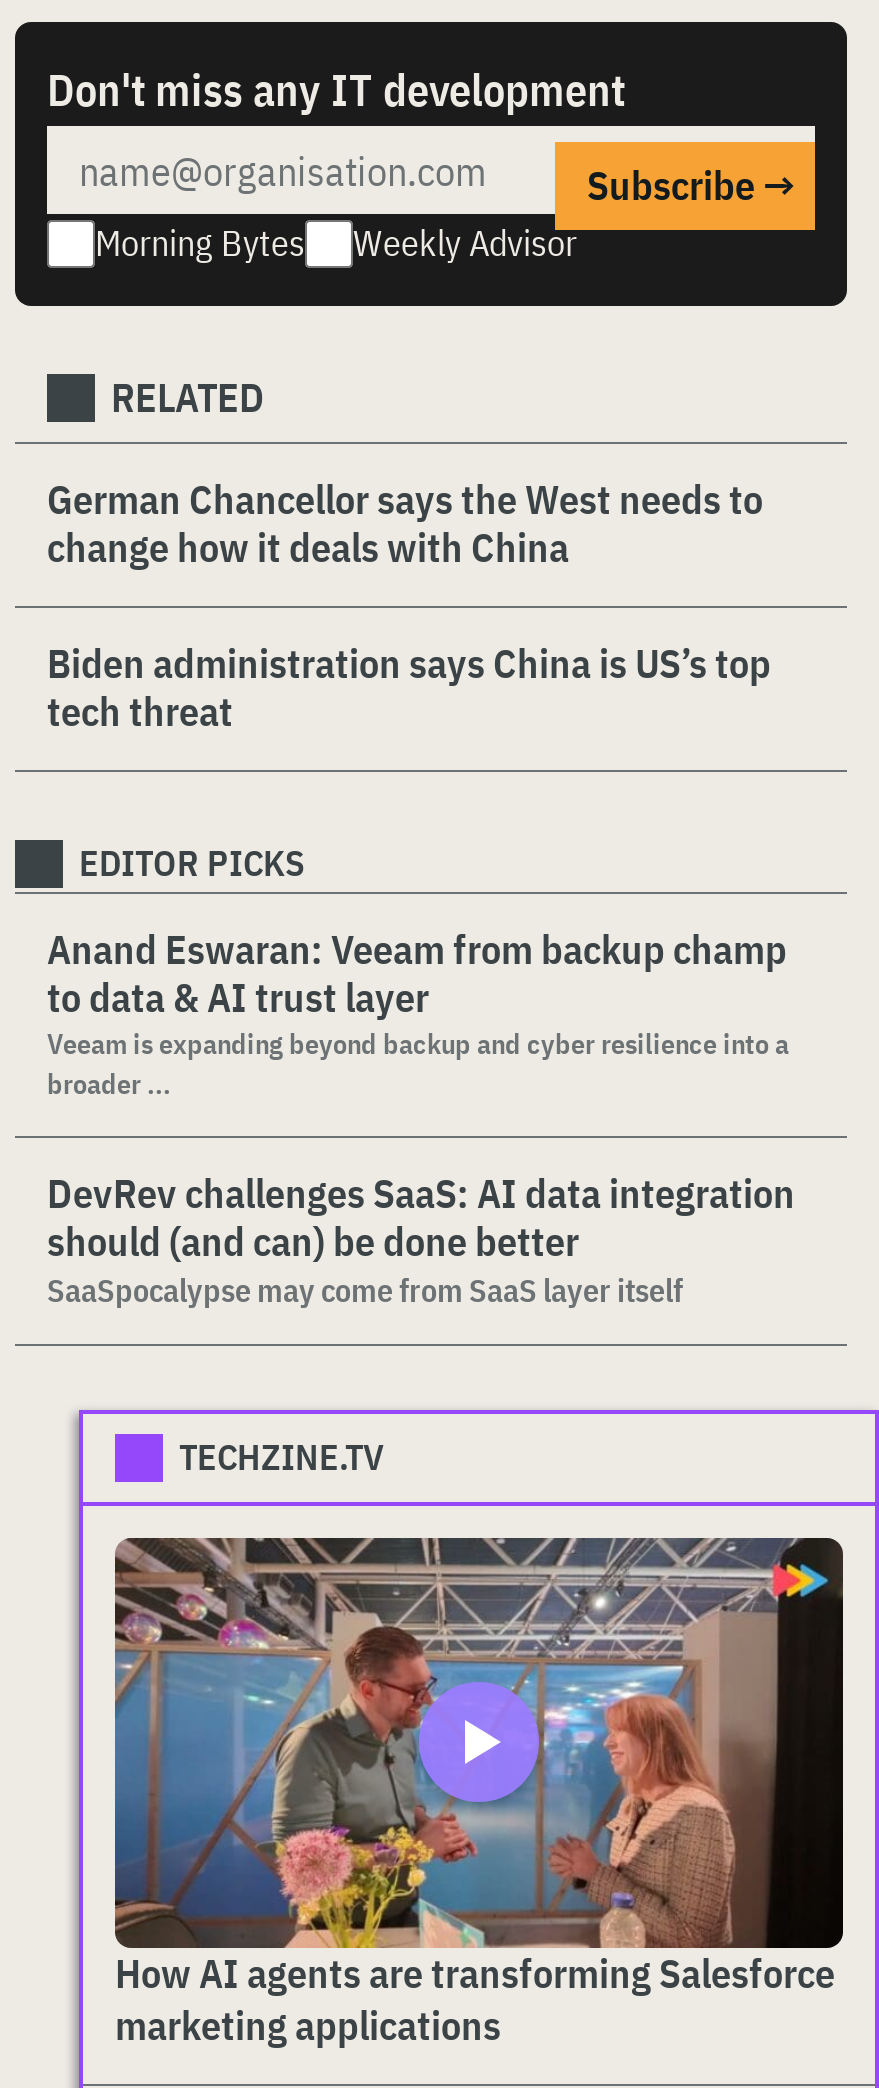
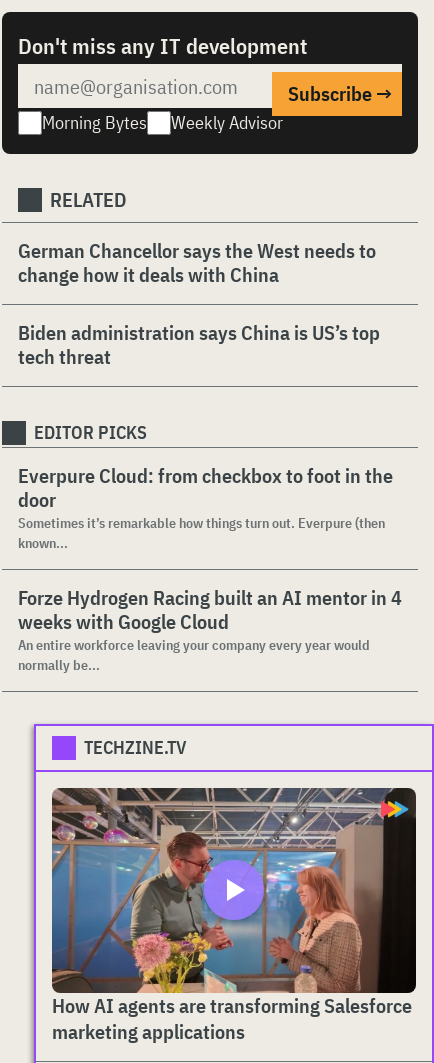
- Anand Eswaran: Veeam from backup champ
- to data & AI trust layer
- Veeam is expanding beyond backup and cyber resilience into a
- broader ...
+ Everpure Cloud: from checkbox to foot in the
+ door
+ Sometimes it’s remarkable how things turn out. Everpure (then
+ known...

- DevRev challenges SaaS: AI data integration
- should (and can) be done better
- SaaSpocalypse may come from SaaS layer itself
+ Forze Hydrogen Racing built an AI mentor in 4
+ weeks with Google Cloud
+ An entire workforce leaving your company every year would
+ normally be...
